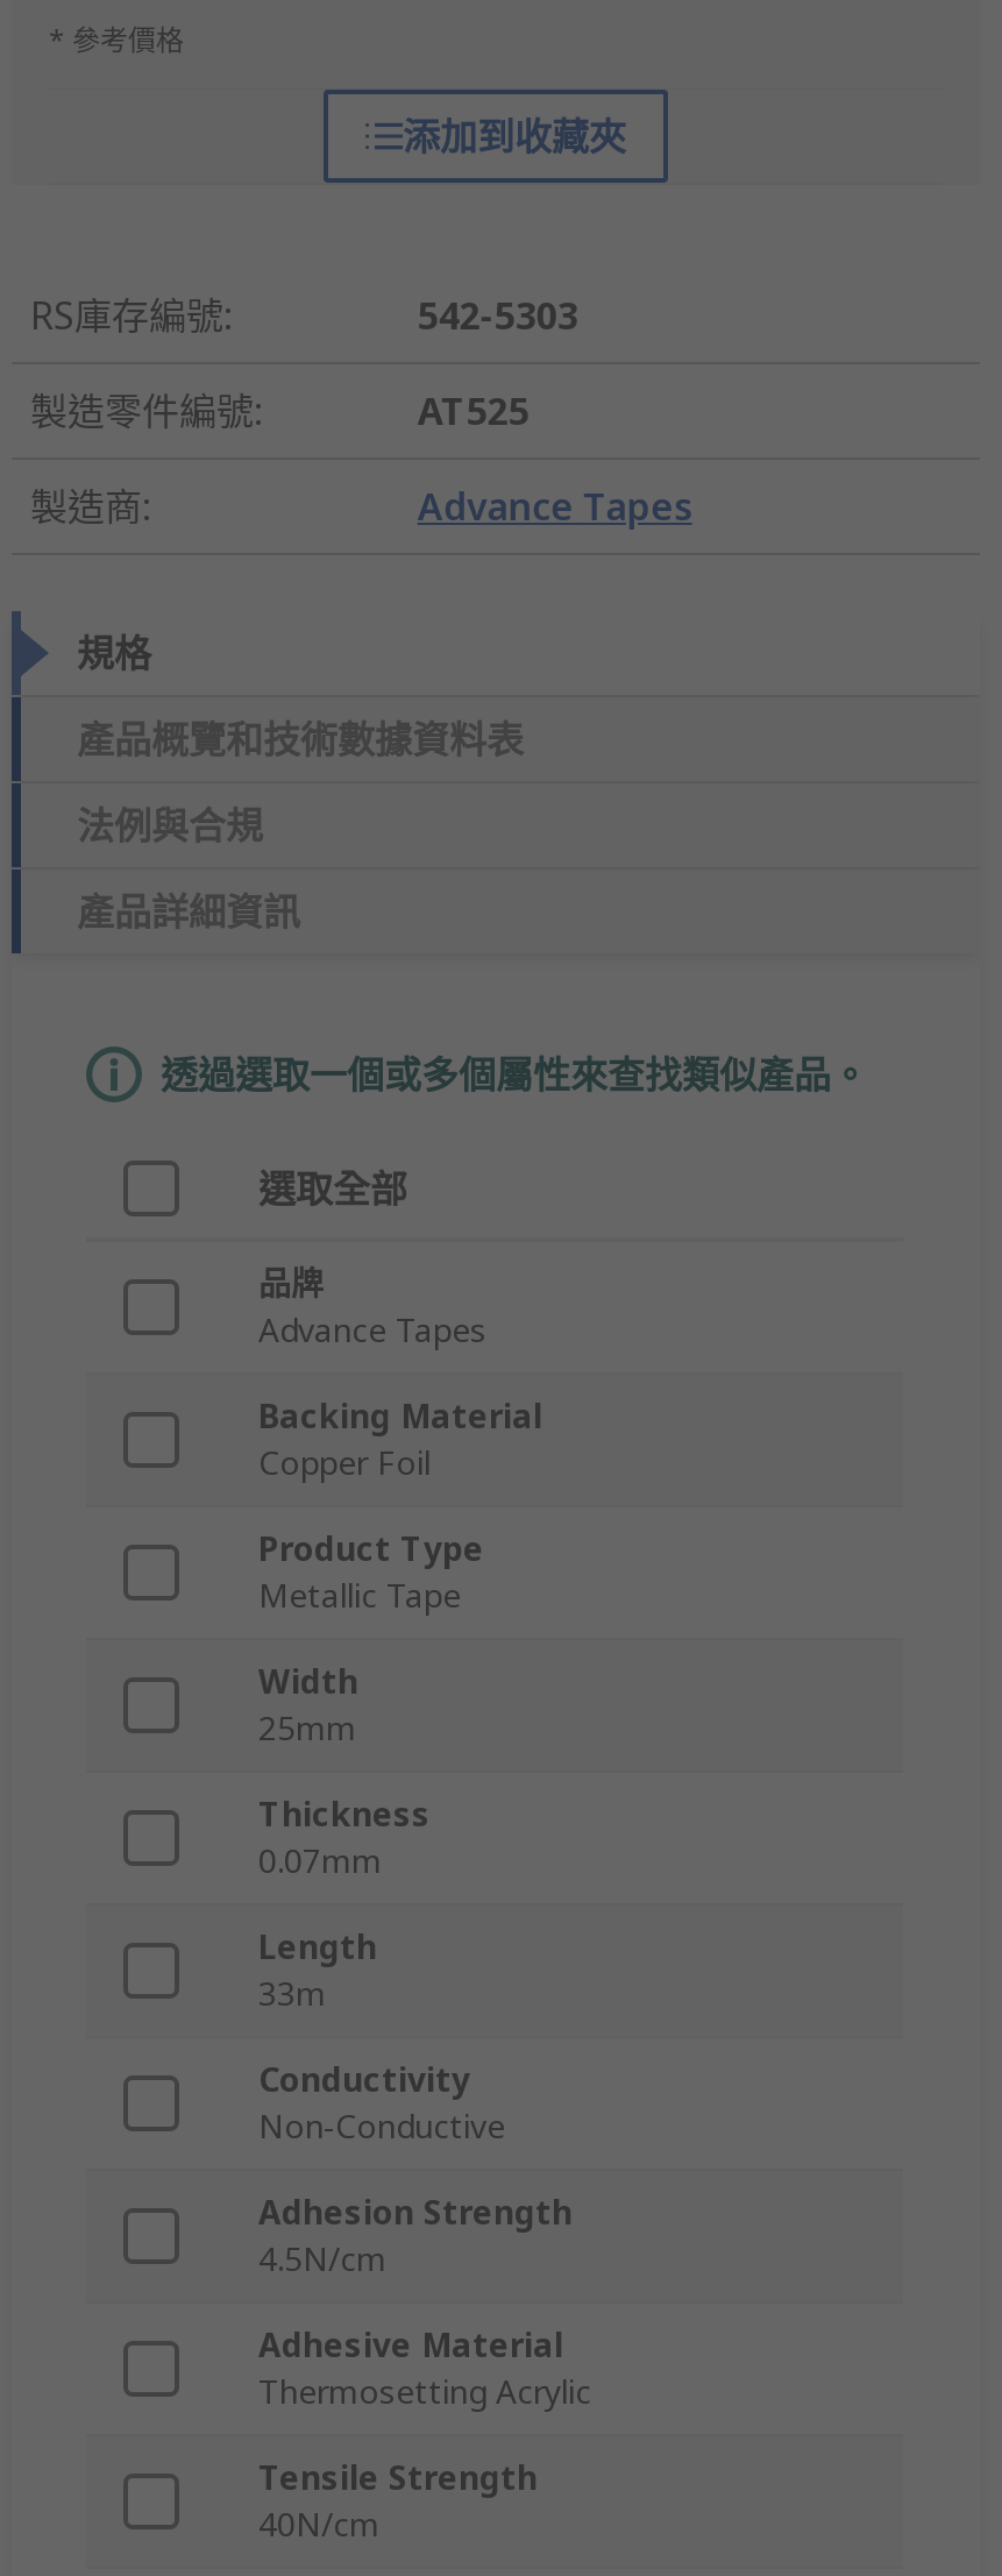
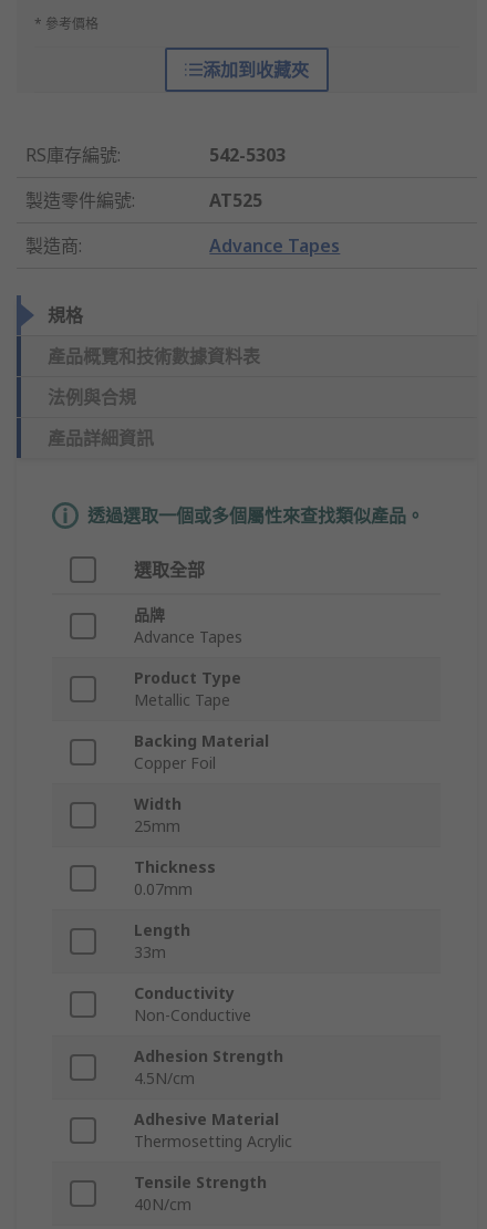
moved down: Backing Material | Copper Foil

moved up: Product Type | Metallic Tape
